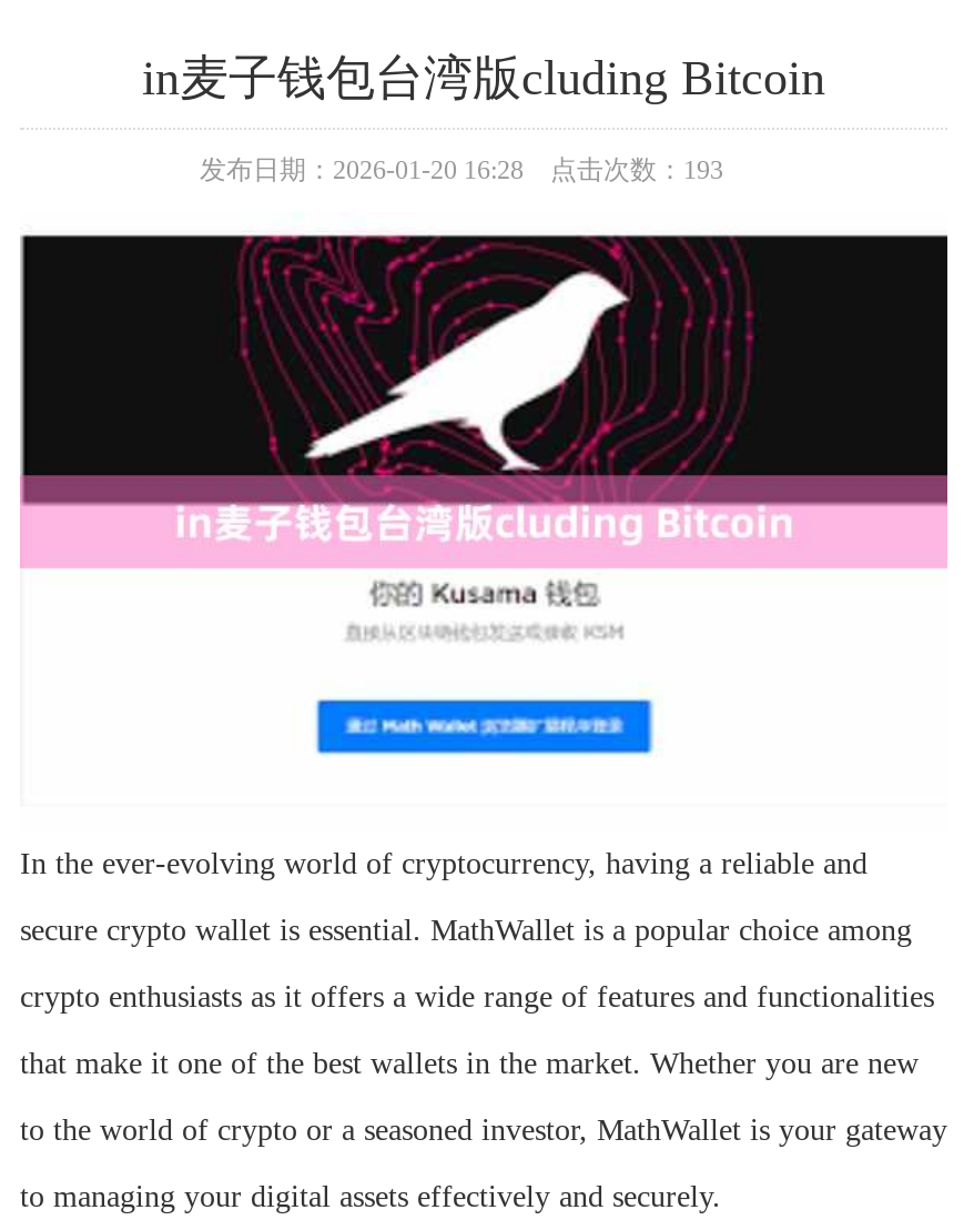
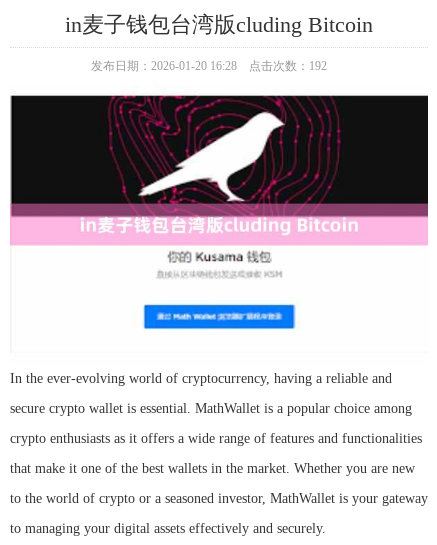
- 发布日期：2026-01-20 16:28 点击次数：193
+ 发布日期：2026-01-20 16:28 点击次数：192
